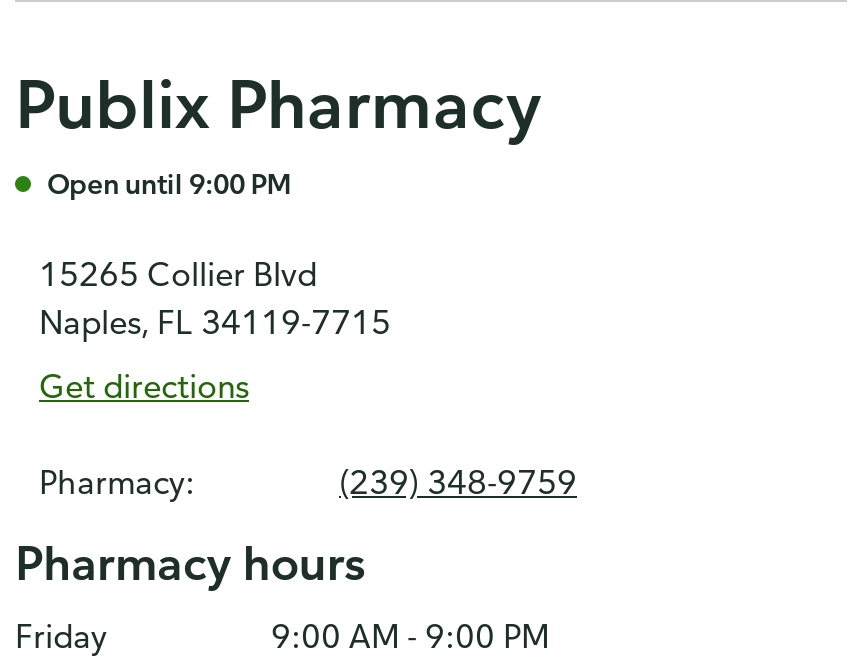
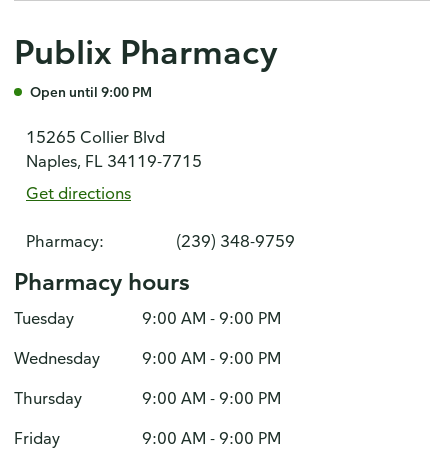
+ Tuesday
+ 9:00 AM - 9:00 PM
+ Wednesday
+ 9:00 AM - 9:00 PM
+ Thursday
+ 9:00 AM - 9:00 PM
